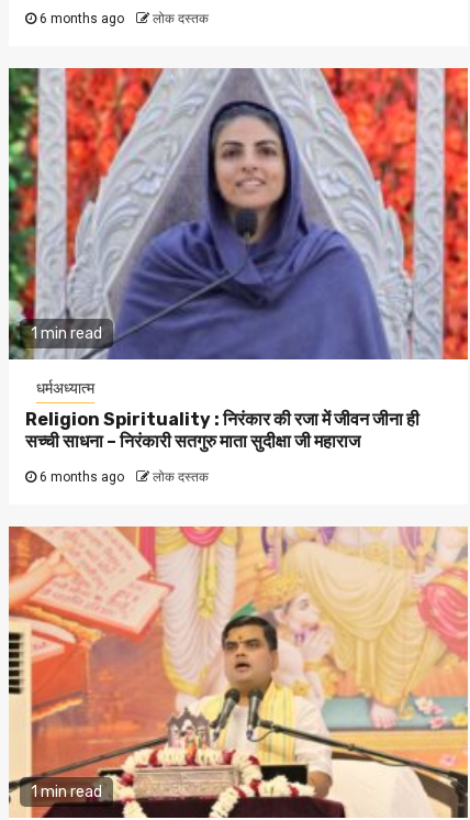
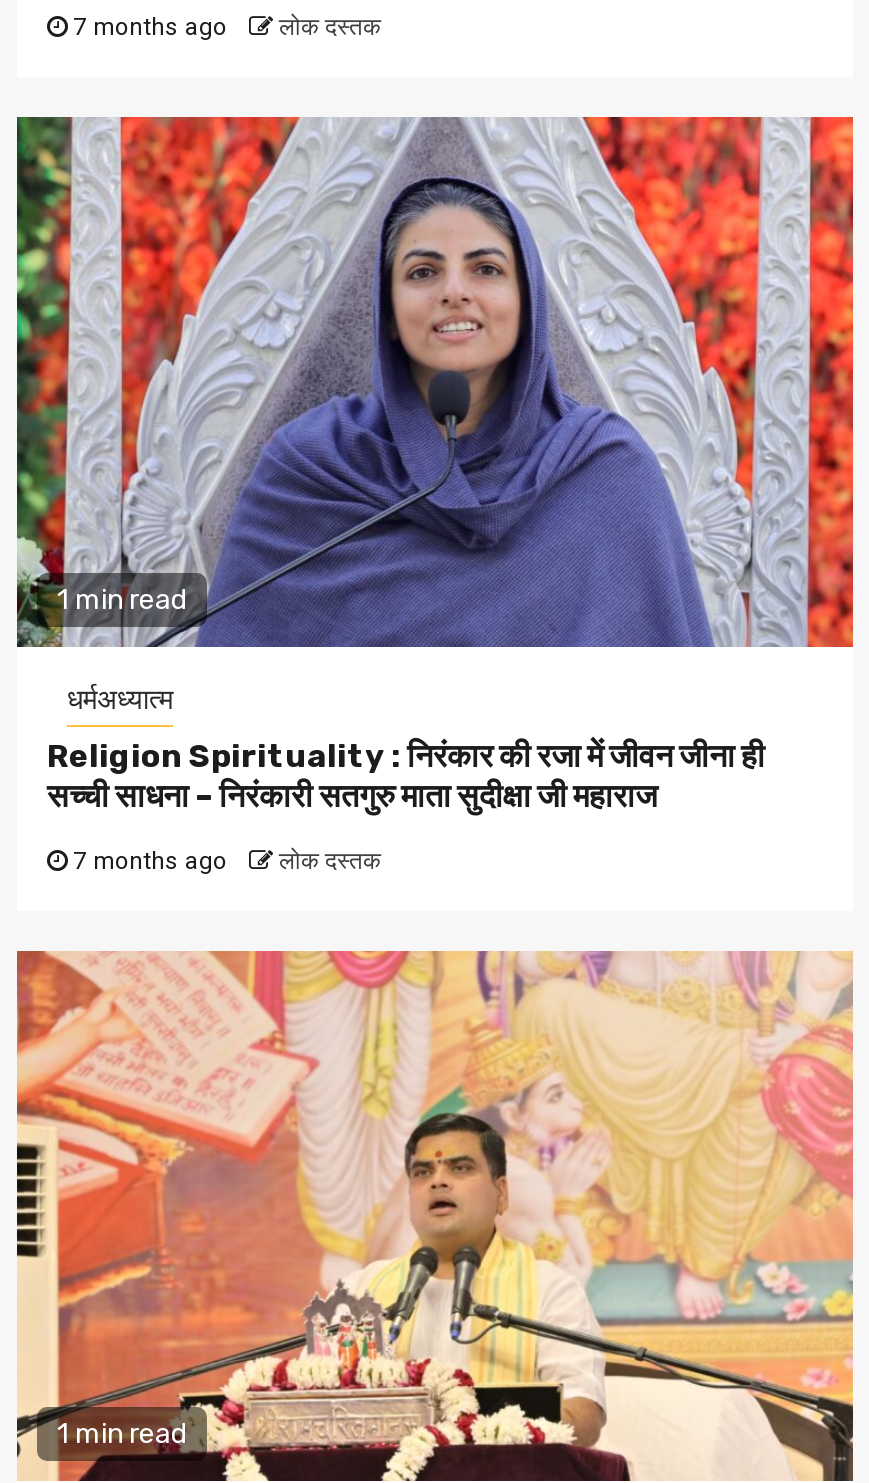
- 6 months ago लोक दस्तक
+ 7 months ago लोक दस्तक

- 6 months ago लोक दस्तक
+ 7 months ago लोक दस्तक
